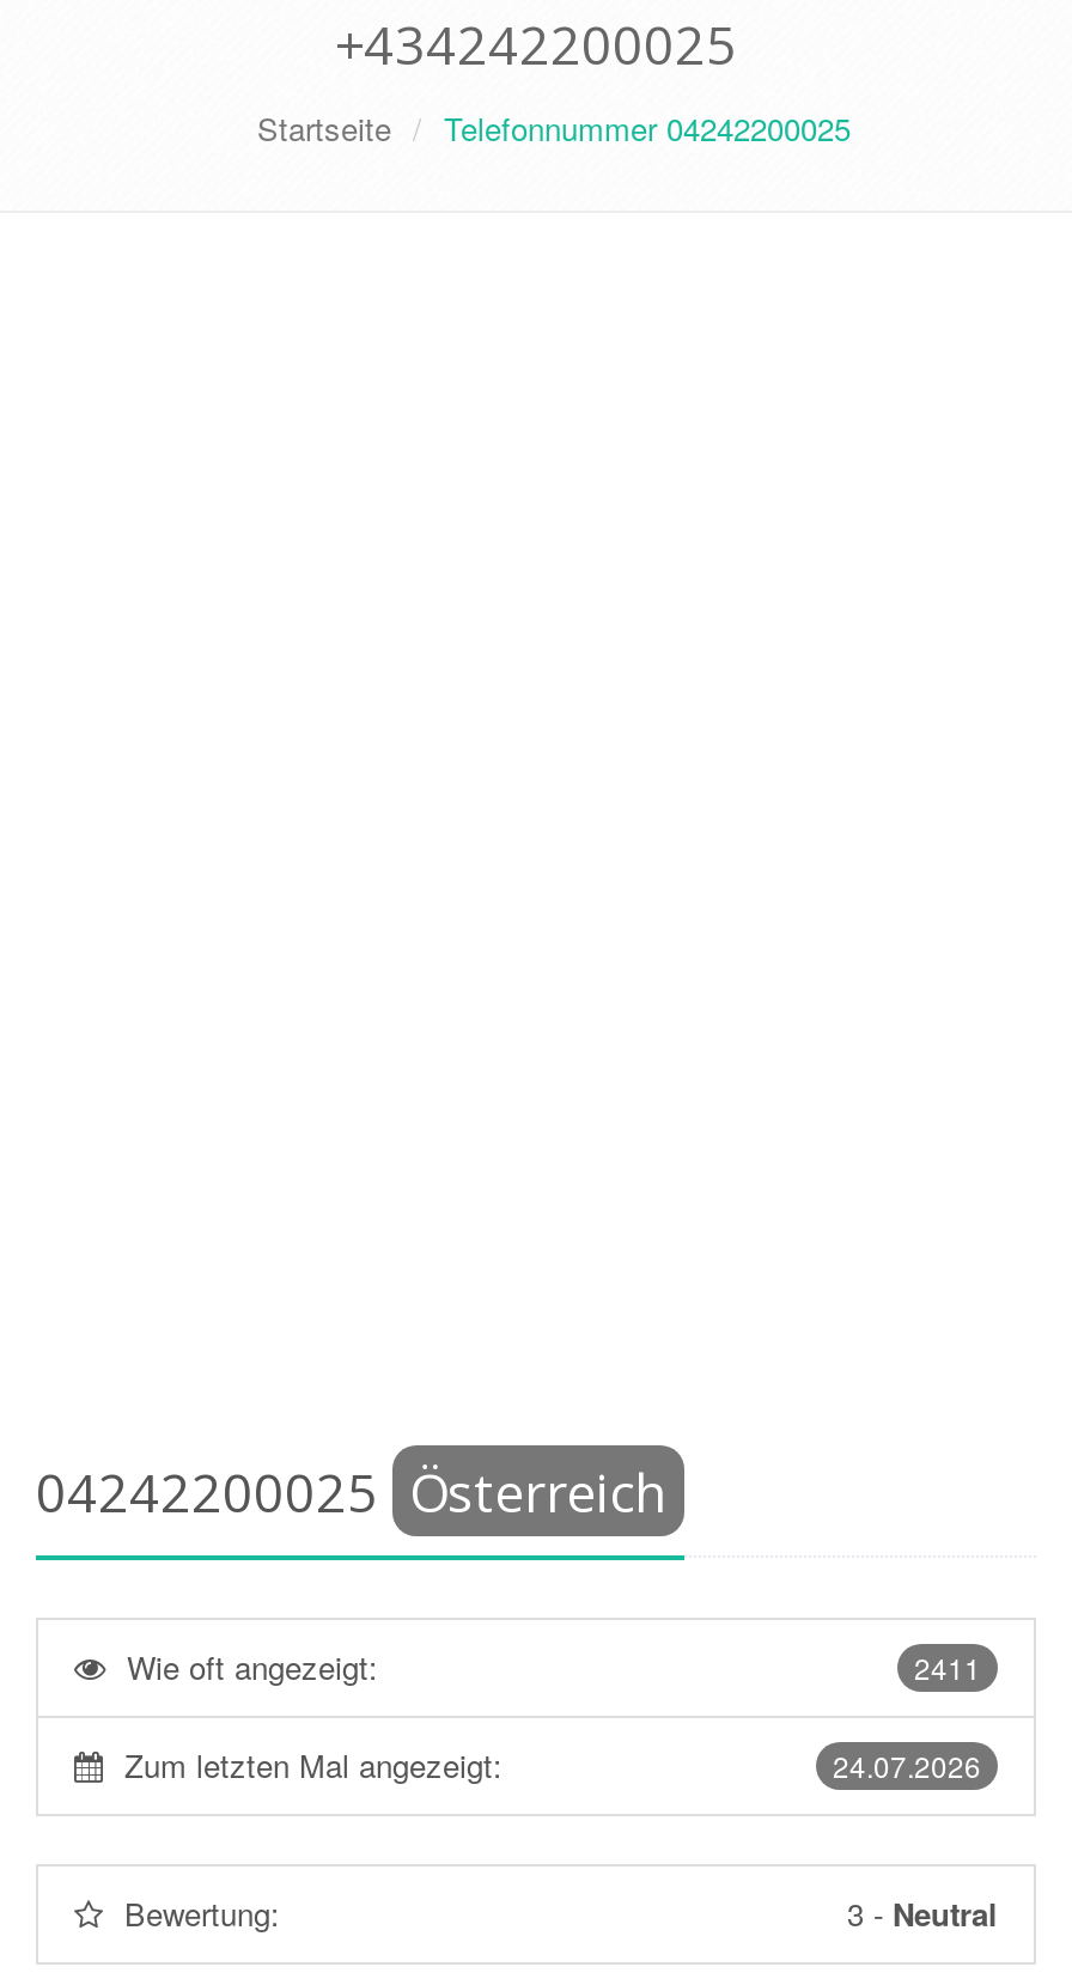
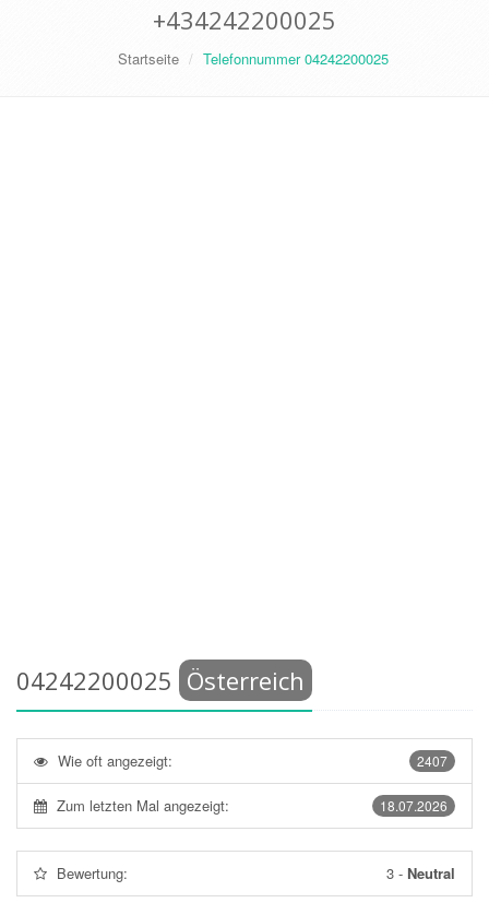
- 2411
+ 2407

- 24.07.2026
+ 18.07.2026
